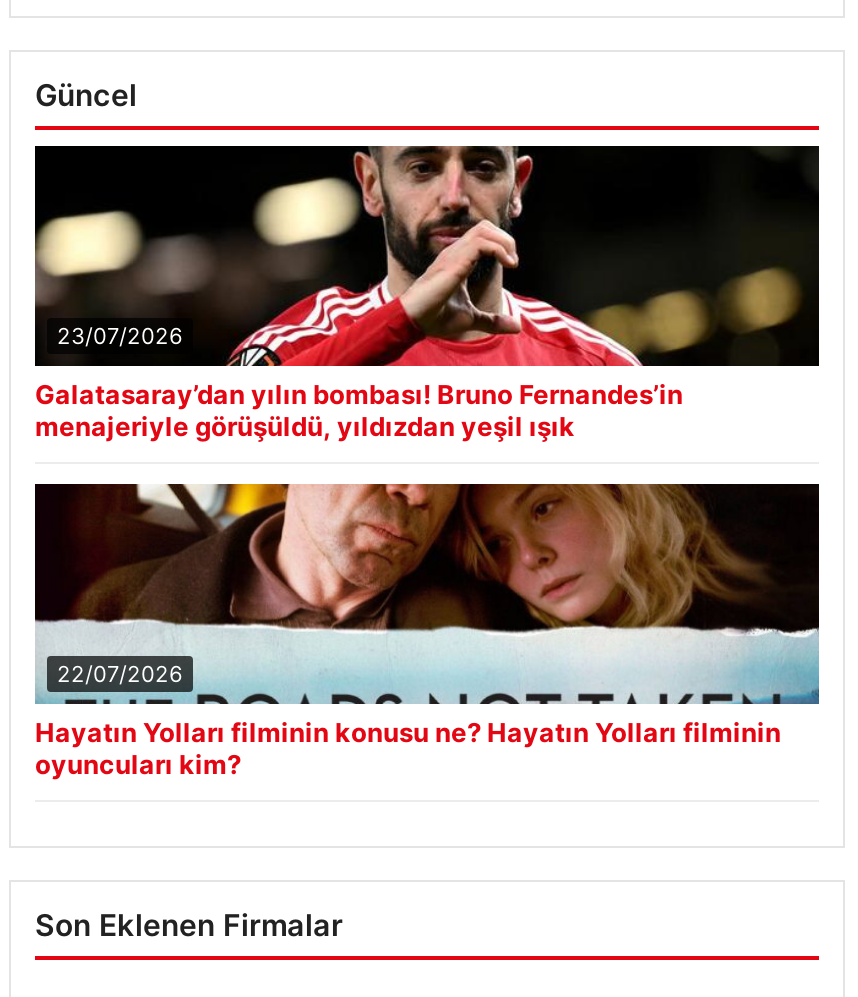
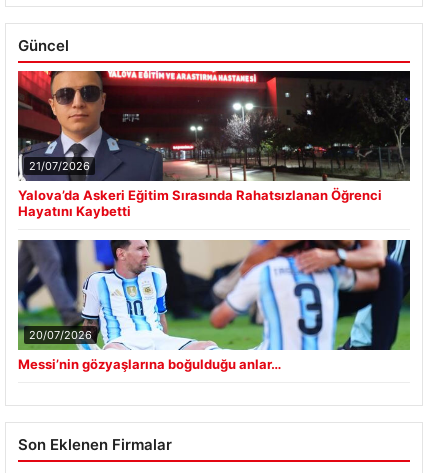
- [image]
- 23/07/2026
+ [image]
+ 21/07/2026

- Galatasaray’dan yılın bombası! Bruno Fernandes’in
- menajeriyle görüşüldü, yıldızdan yeşil ışık
+ Yalova’da Askeri Eğitim Sırasında Rahatsızlanan Öğrenci
+ Hayatını Kaybetti

- [image]
- 22/07/2026
+ [image]
+ 20/07/2026

- Hayatın Yolları filminin konusu ne? Hayatın Yolları filminin
- oyuncuları kim?
+ Messi’nin gözyaşlarına boğulduğu anlar…
